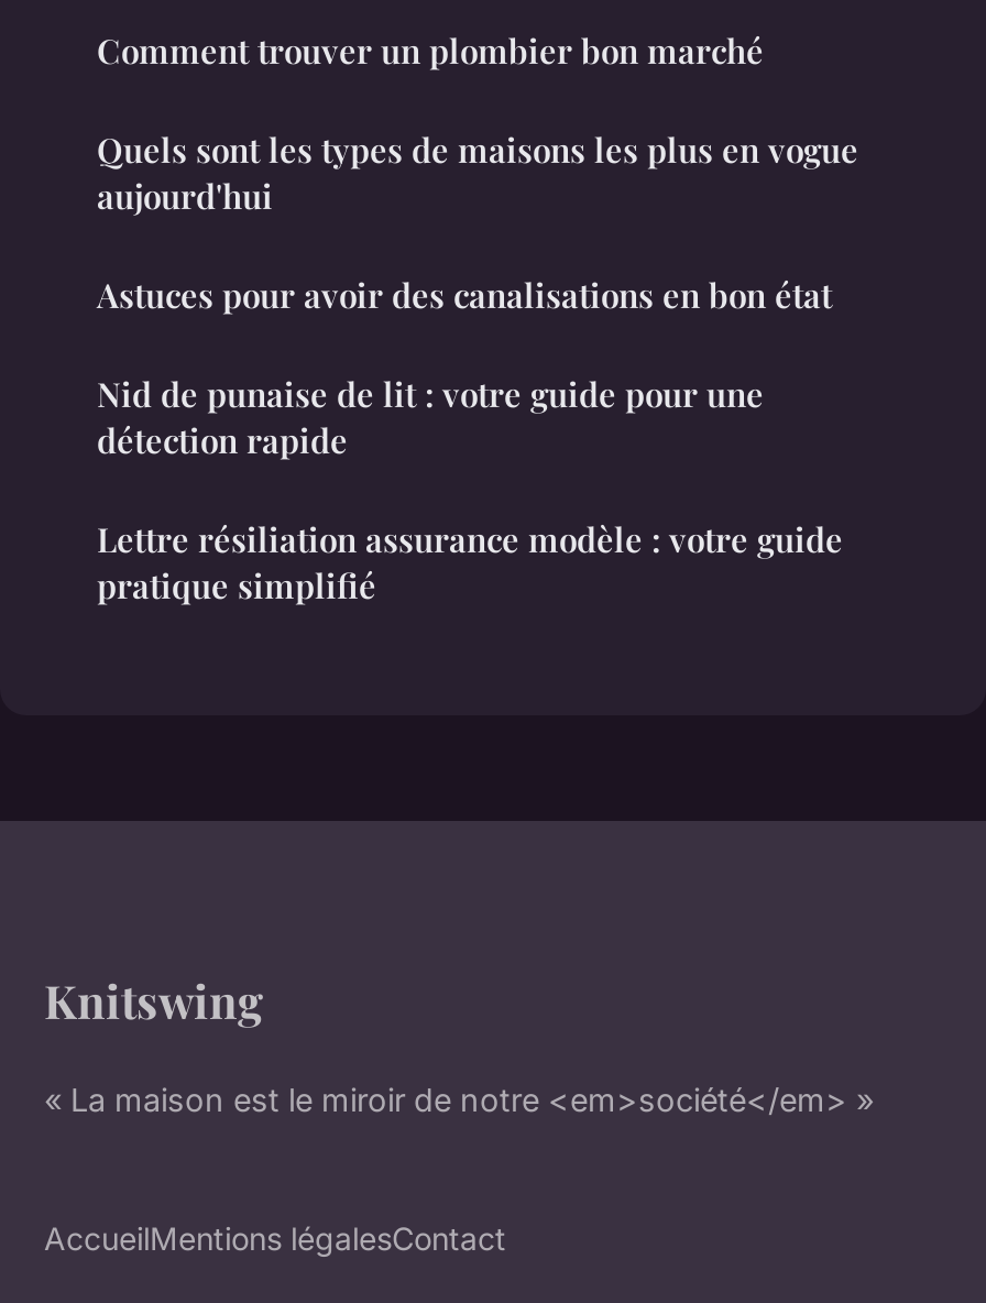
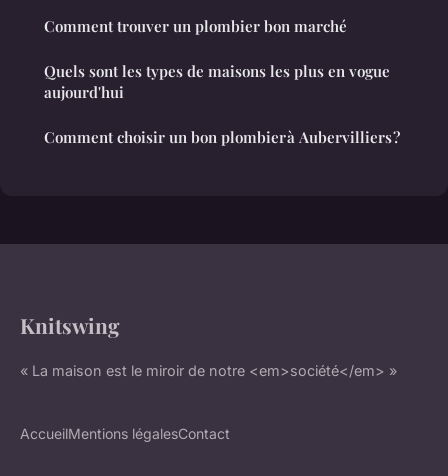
- Astuces pour avoir des canalisations en bon état
- Nid de punaise de lit : votre guide pour une
- détection rapide
- Lettre résiliation assurance modèle : votre guide
- pratique simplifié
+ Comment choisir un bon plombier à Aubervilliers ?
